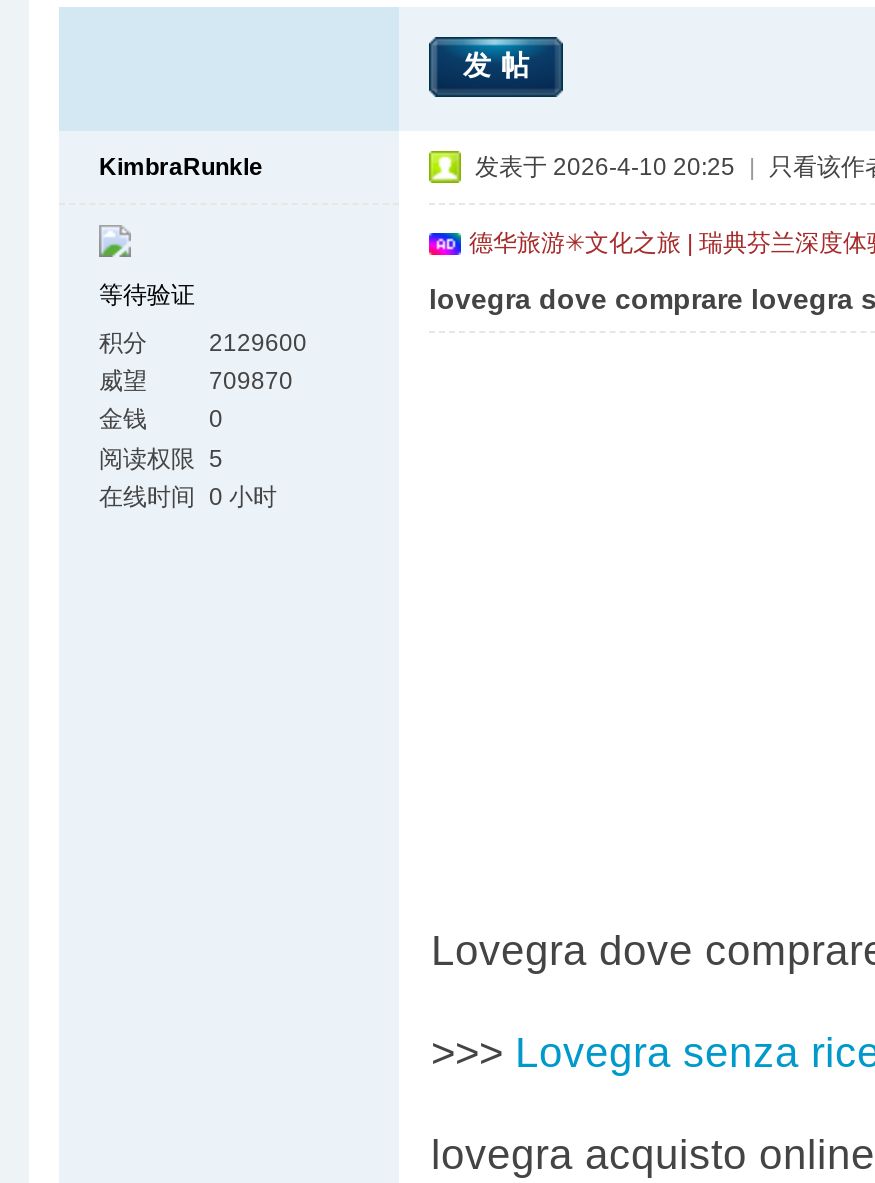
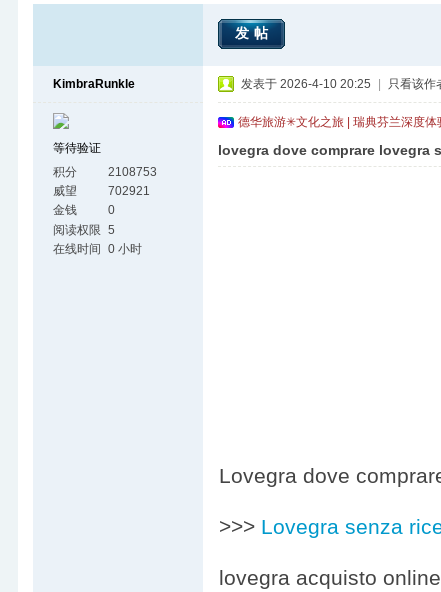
- 2129600
+ 2108753

- 709870
+ 702921
